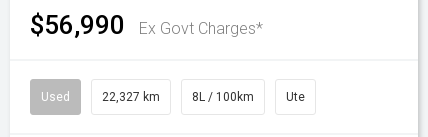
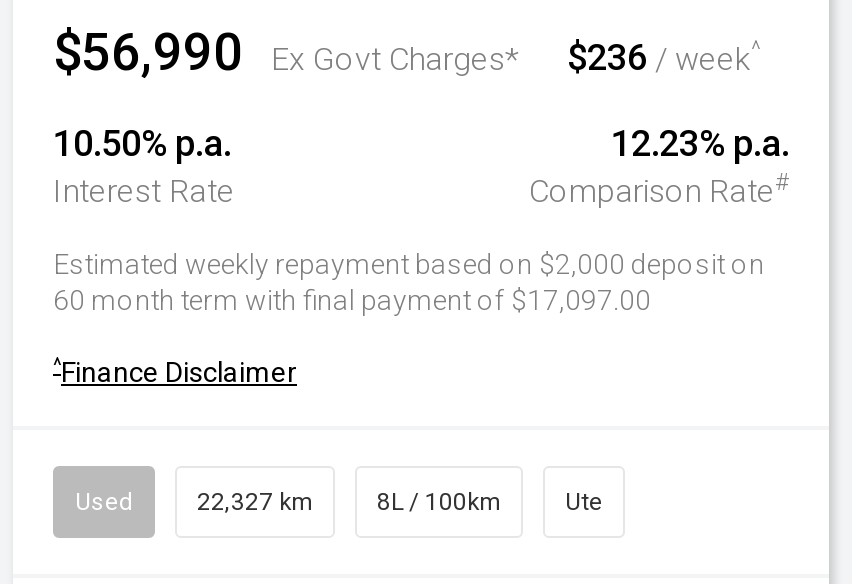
+ $236 / week^
+ 10.50% p.a.
+ Interest Rate

+ 12.23% p.a.
+ Comparison Rate#
+ Estimated weekly repayment based on $2,000 deposit on
+ 60 month term with final payment of $17,097.00
+ ^Finance Disclaimer
